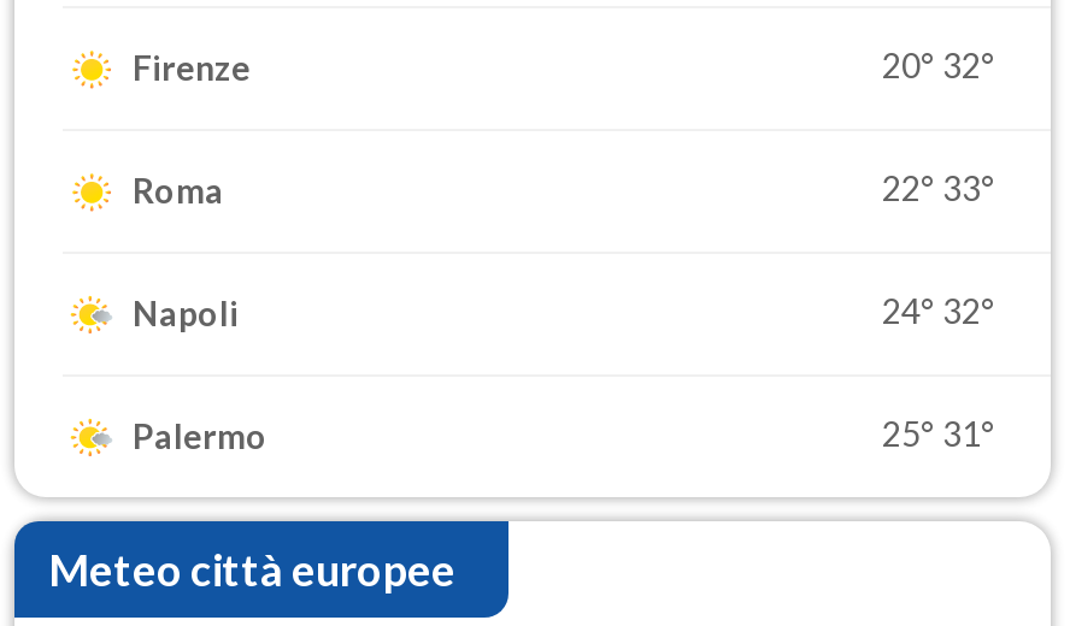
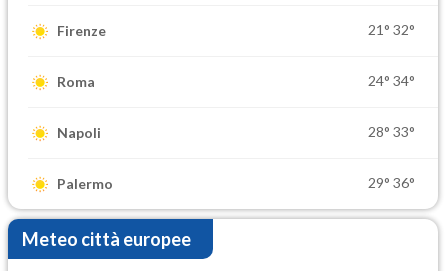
- 20° 32°
+ 21° 32°

- 22° 33°
+ 24° 34°

- 24° 32°
+ 28° 33°

- 25° 31°
+ 29° 36°
